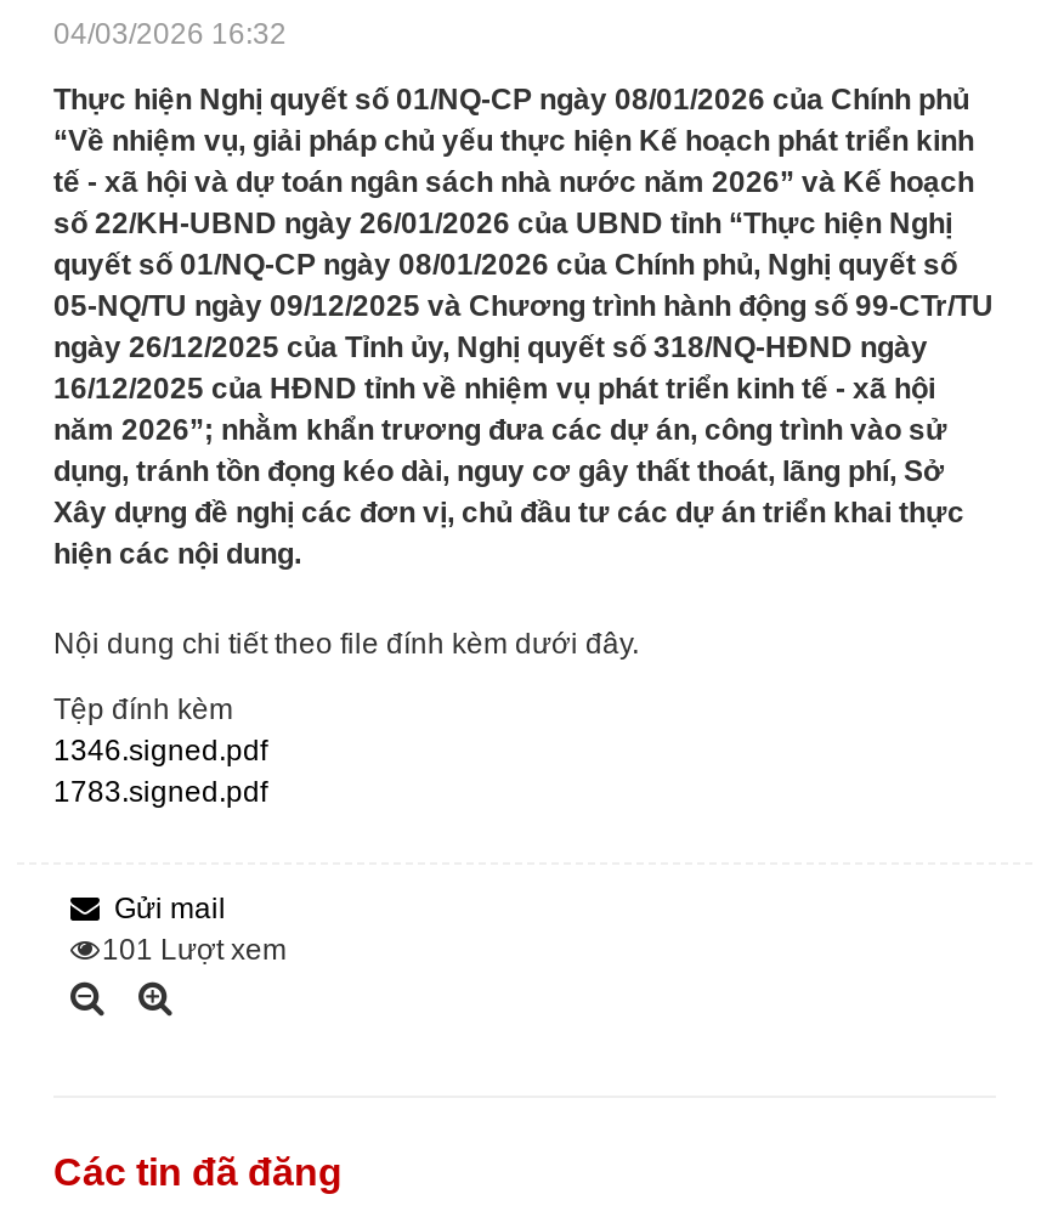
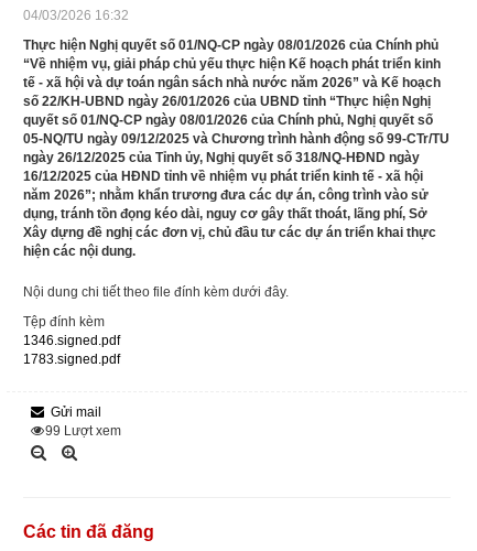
- 101 Lượt xem
+ 99 Lượt xem
